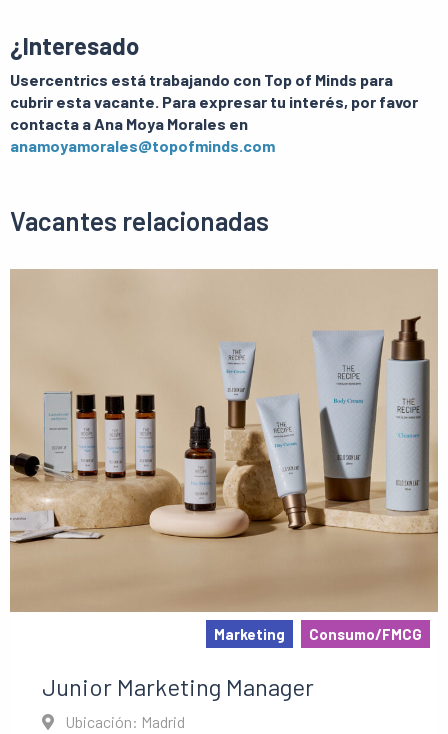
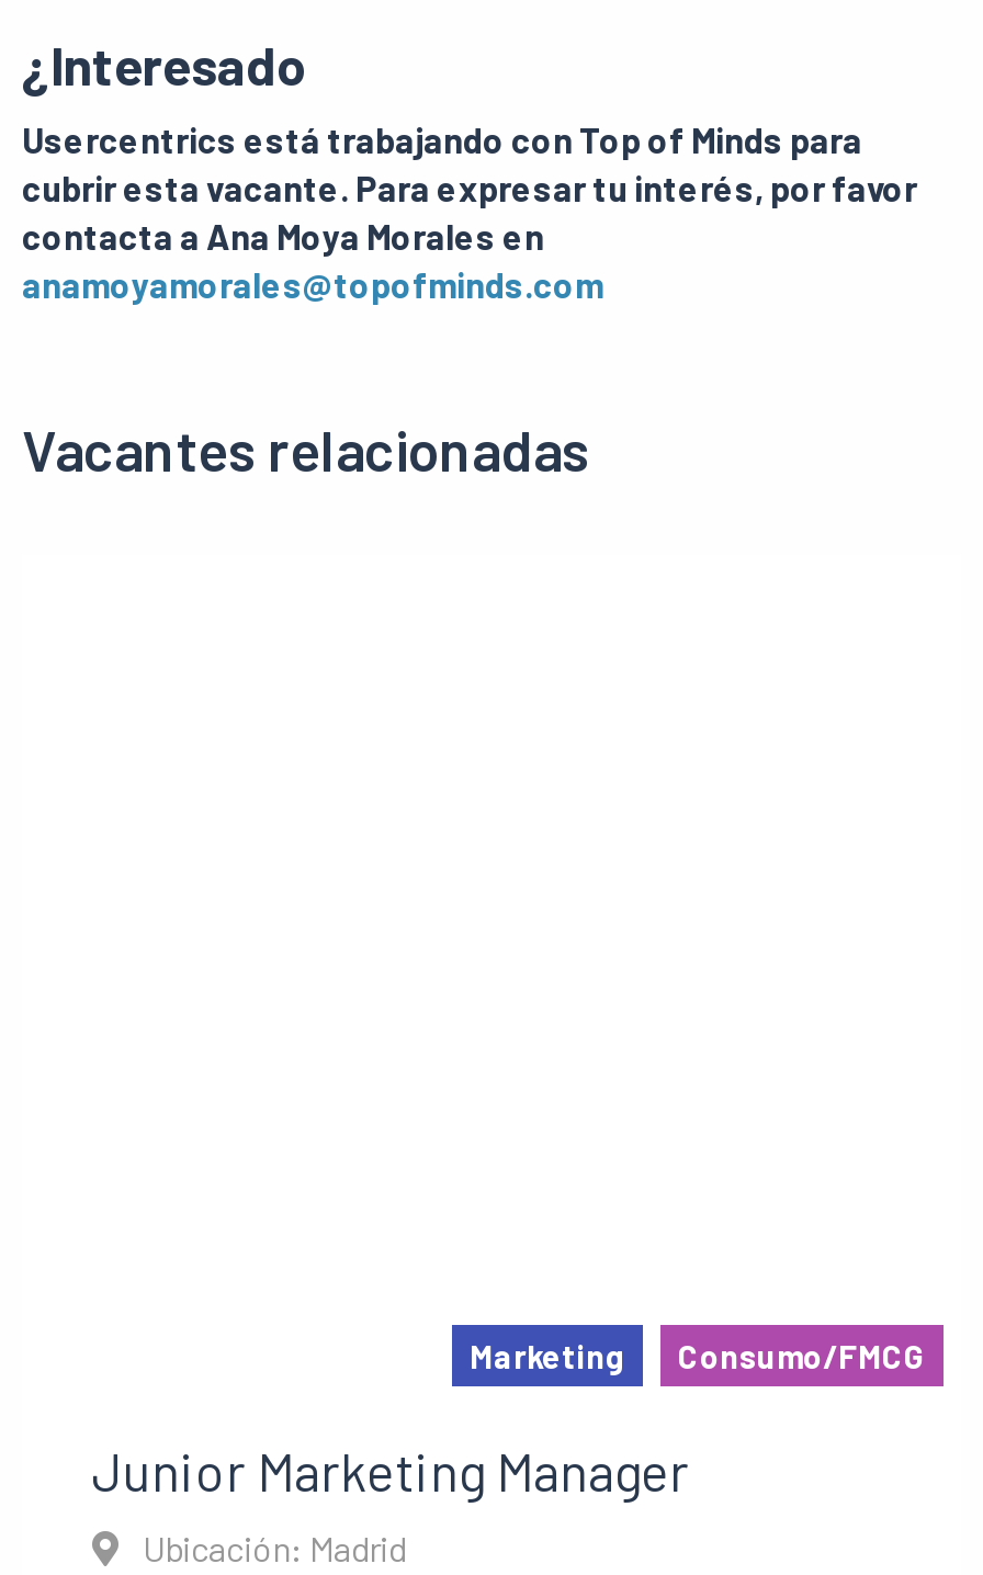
- [image]
